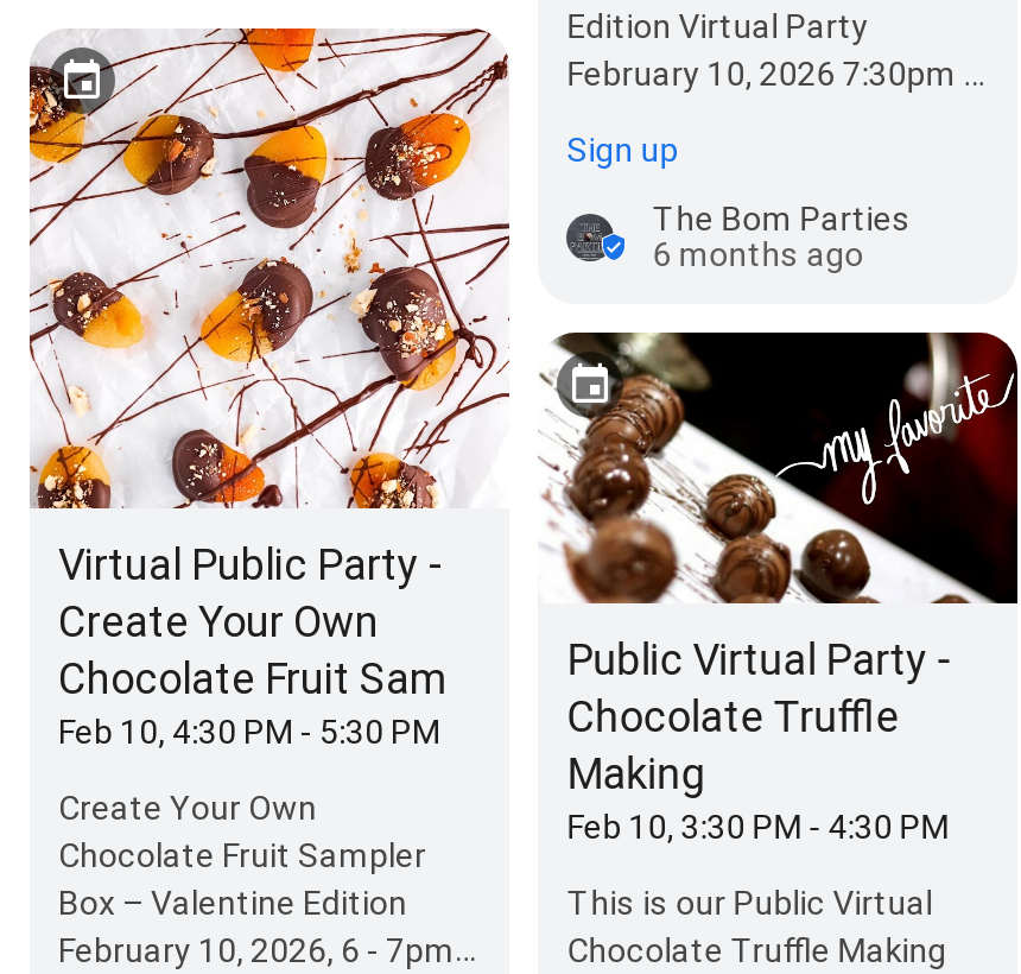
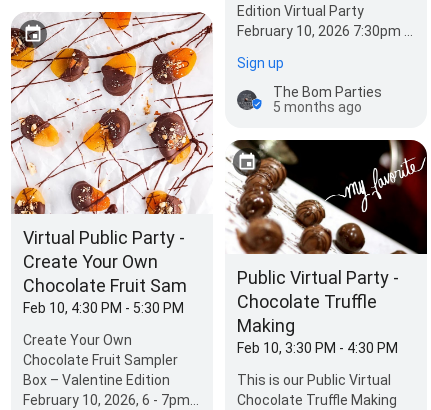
- 6 months ago
+ 5 months ago
